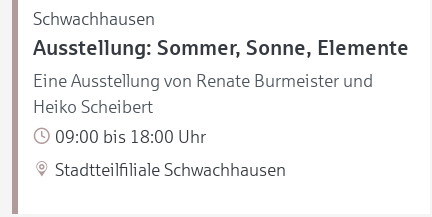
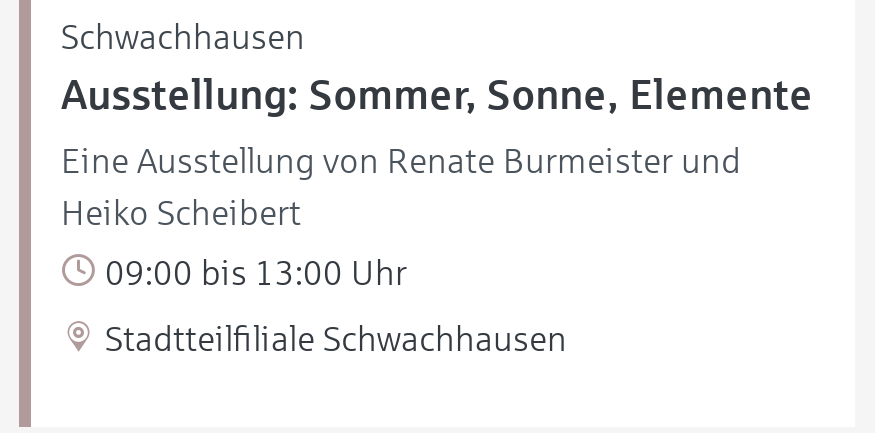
- 09:00 bis 18:00 Uhr
+ 09:00 bis 13:00 Uhr
